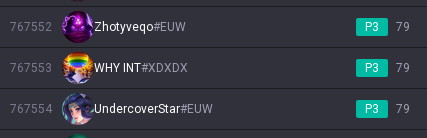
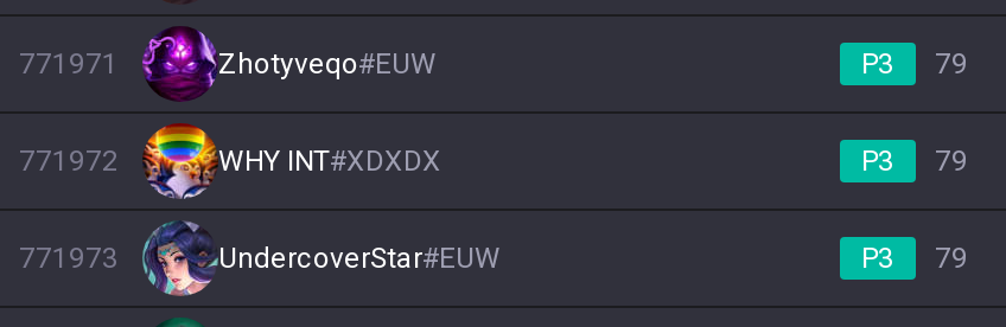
- 767552
+ 771971

- 767553
+ 771972

- 767554
+ 771973
